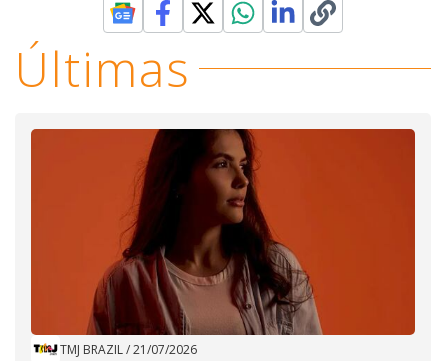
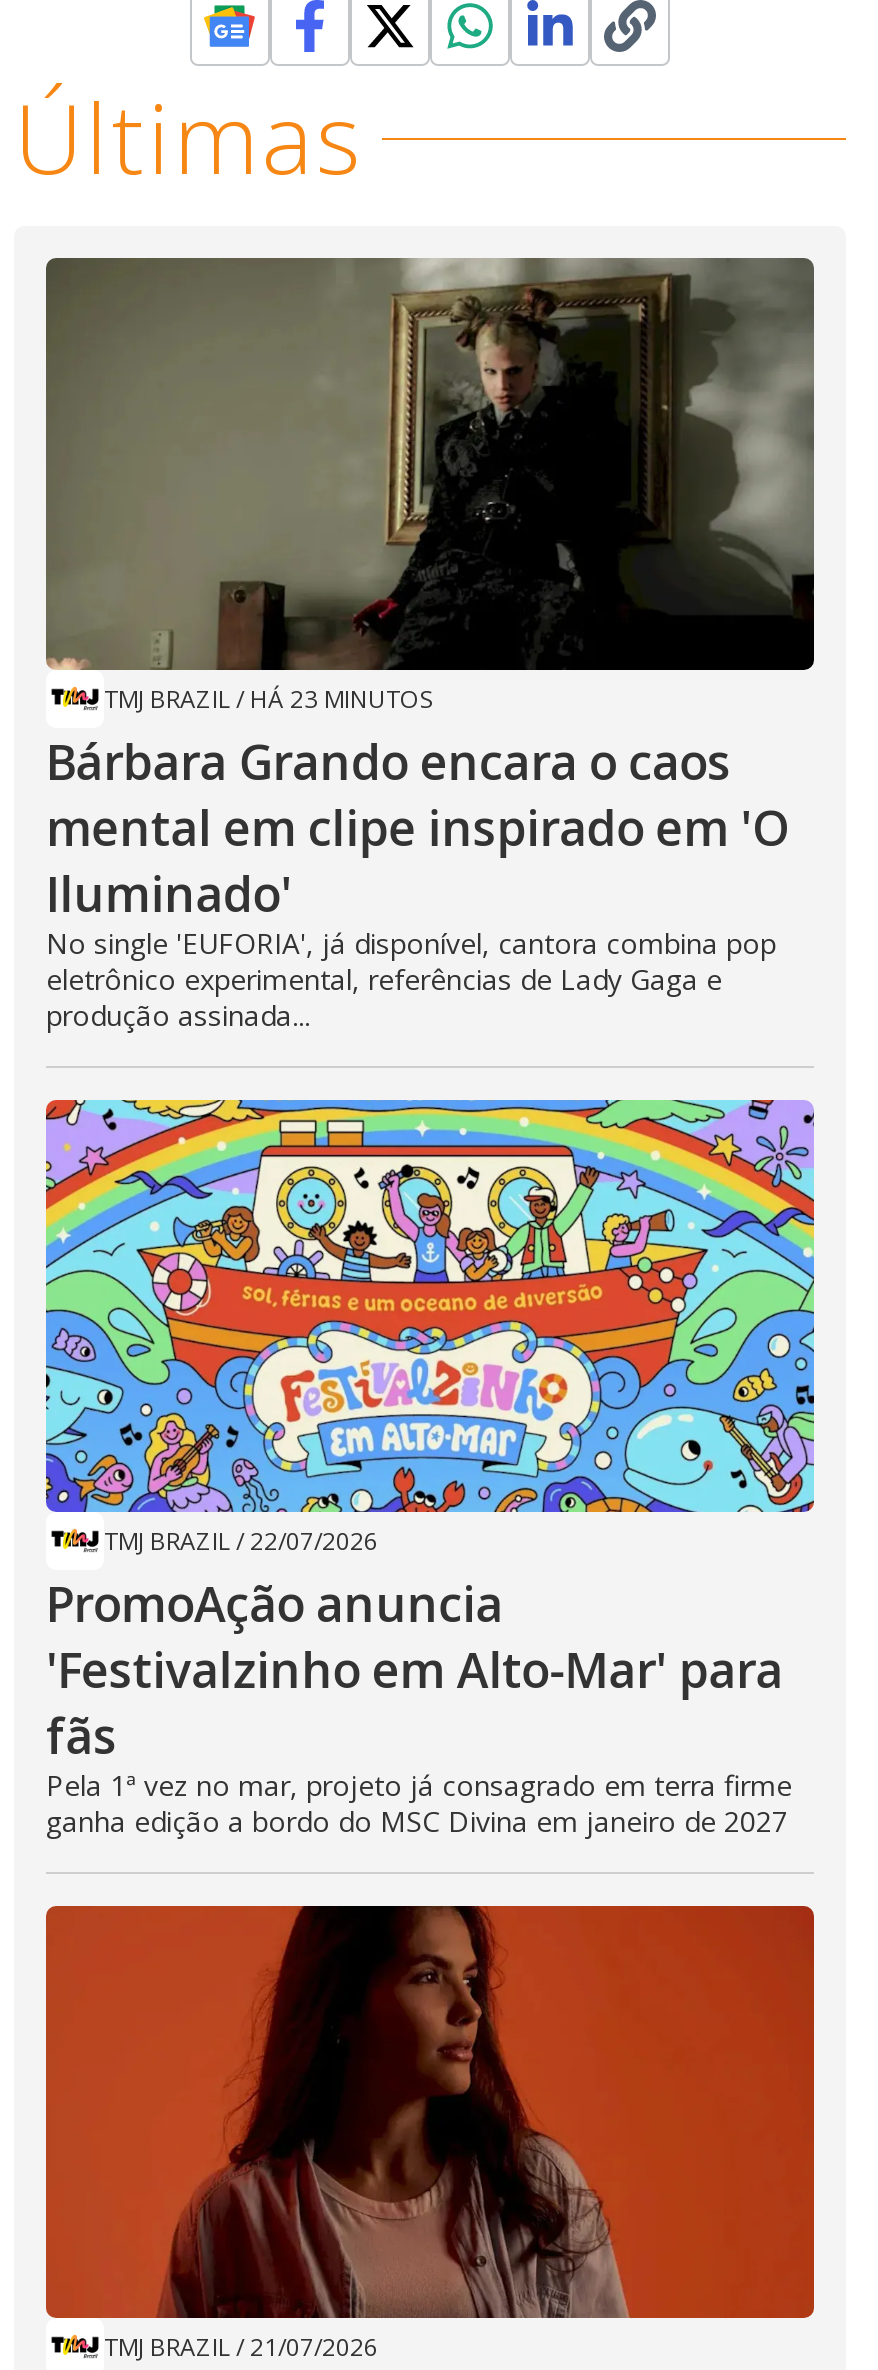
+ [image]
+ TMJ BRAZIL / 22/07/2026
+ PromoAção anuncia
+ 'Festivalzinho em Alto-Mar' para
+ fãs
+ Pela 1ª vez no mar, projeto já consagrado em terra firme
+ ganha edição a bordo do MSC Divina em janeiro de 2027

+ [image]
+ TMJ BRAZIL / HÁ 23 MINUTOS
+ Bárbara Grando encara o caos
+ mental em clipe inspirado em 'O
+ Iluminado'
+ No single 'EUFORIA', já disponível, cantora combina pop
+ eletrônico experimental, referências de Lady Gaga e
+ produção assinada...
